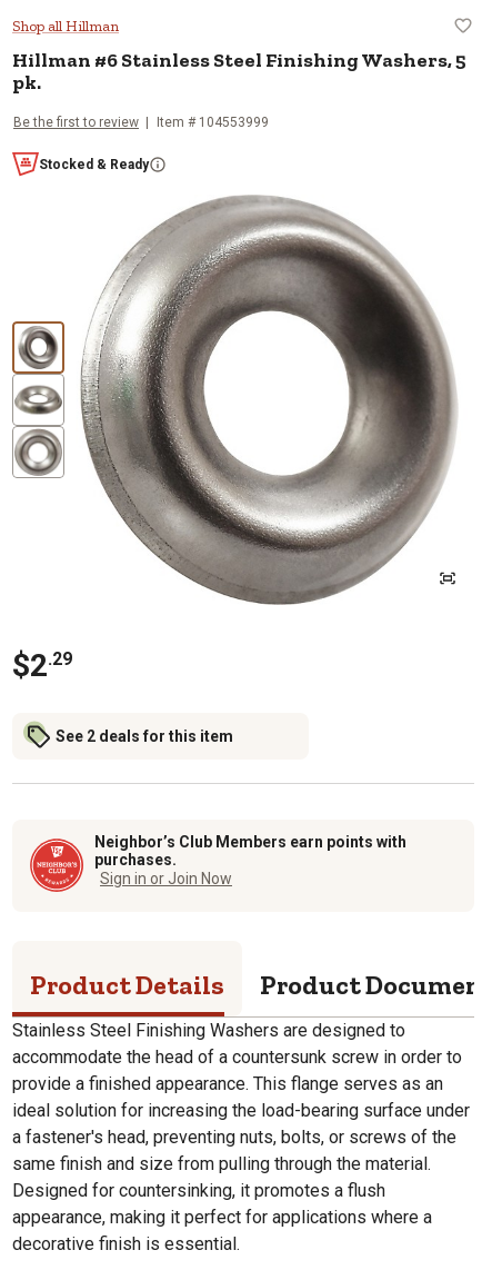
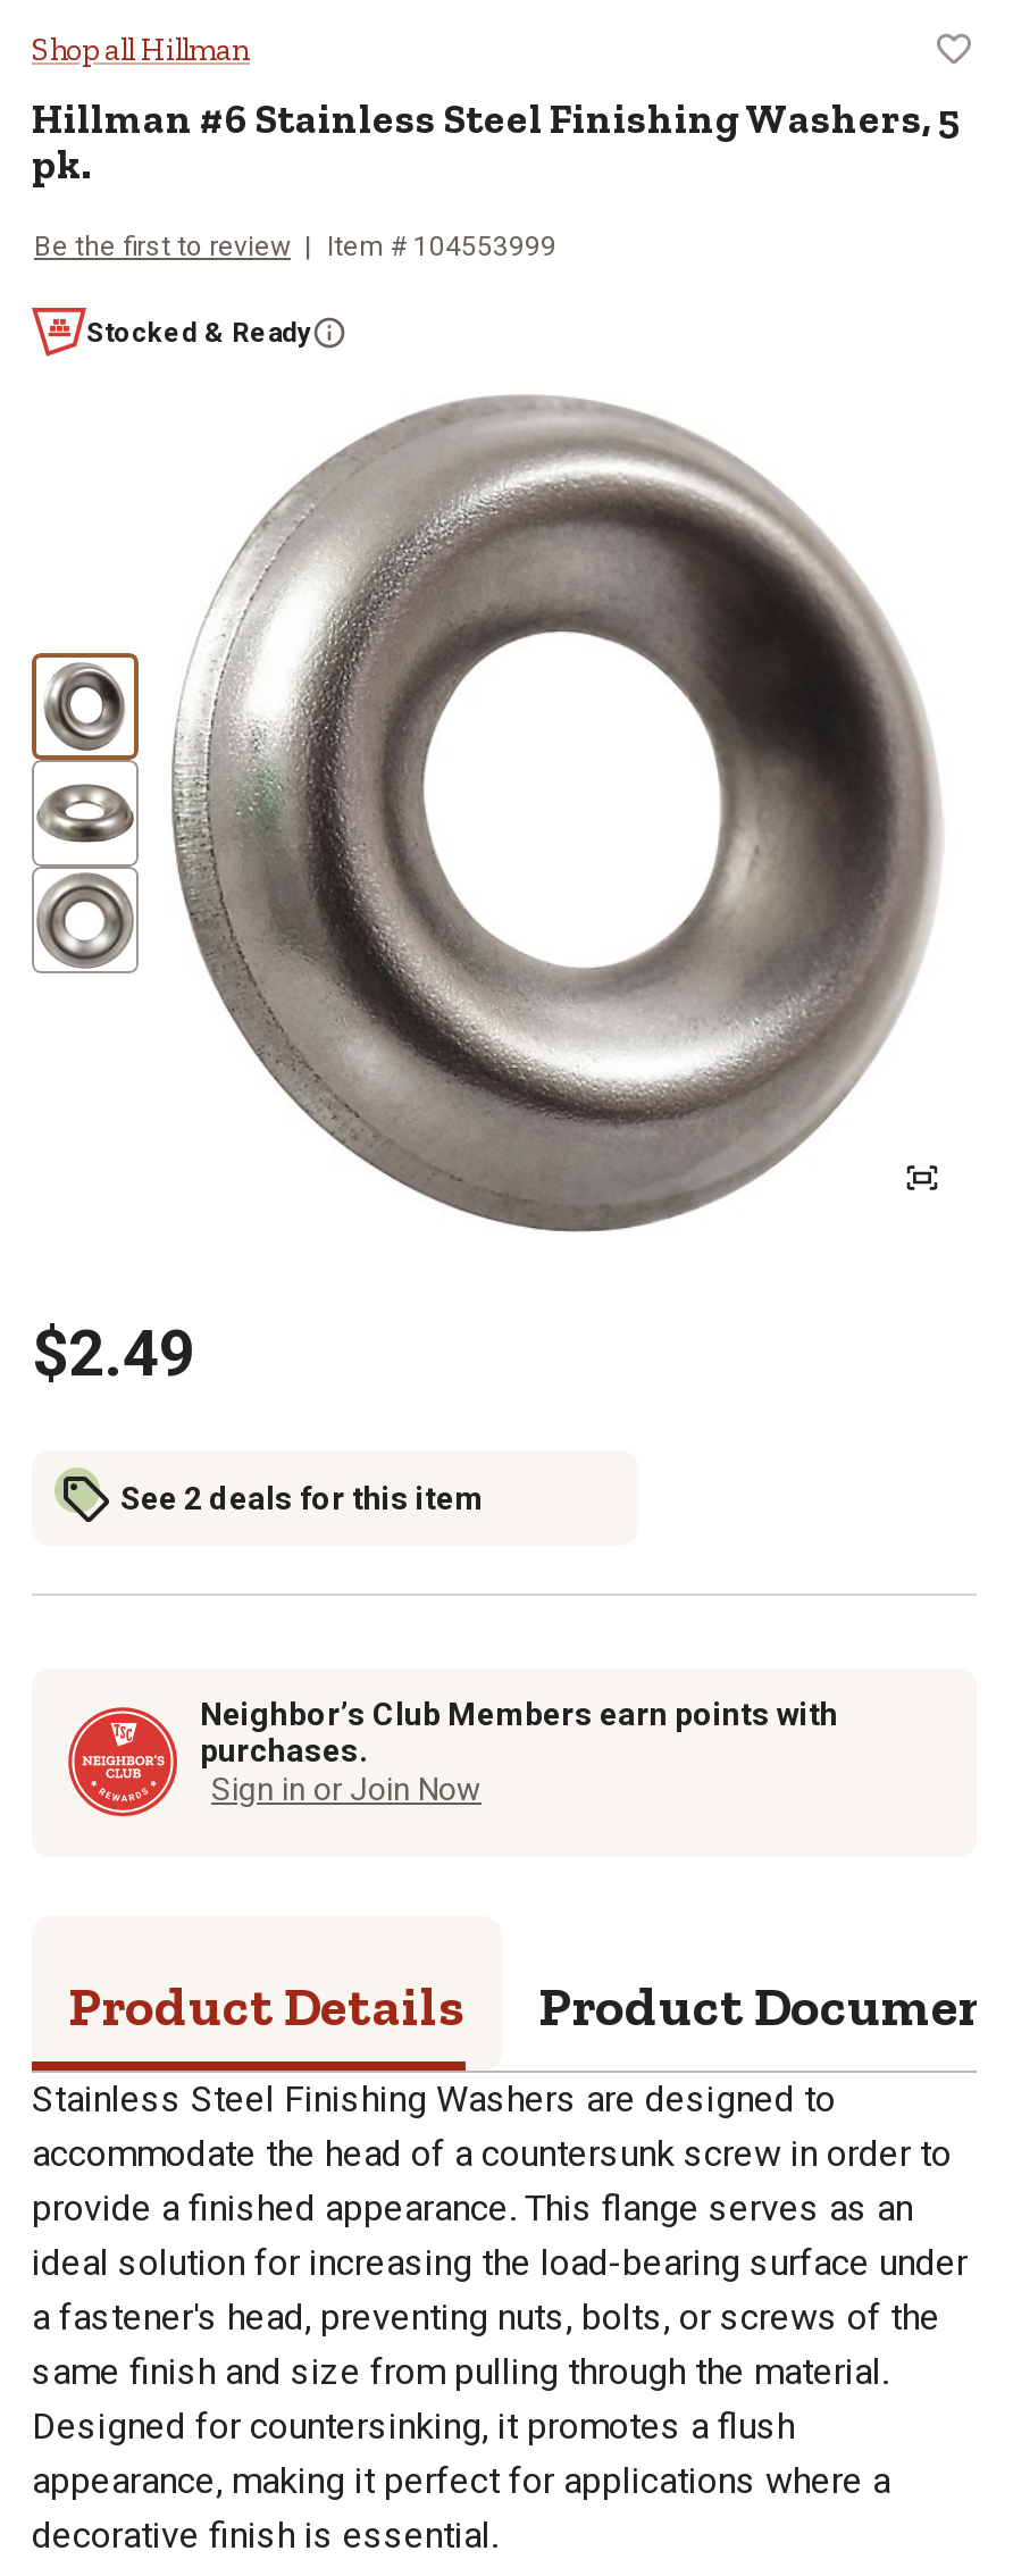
- $2.29
+ $2.49
